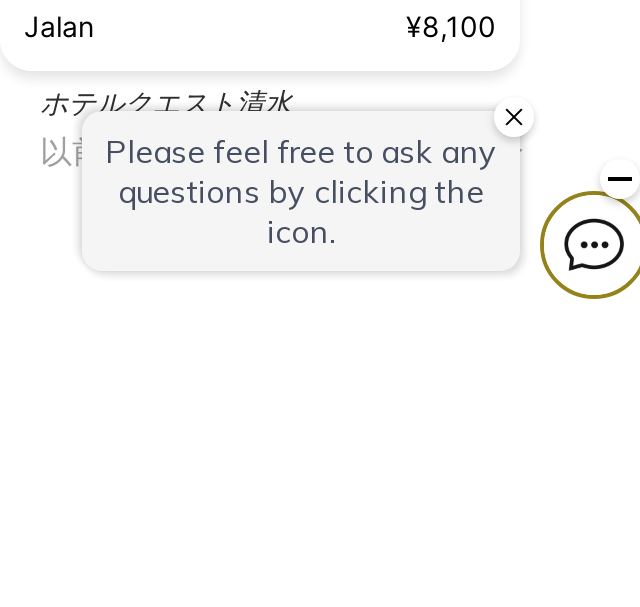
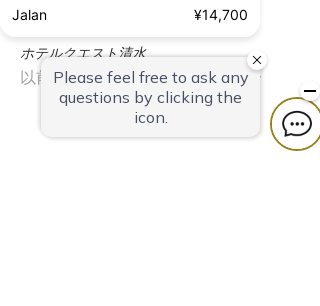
- ¥8,100
+ ¥14,700
